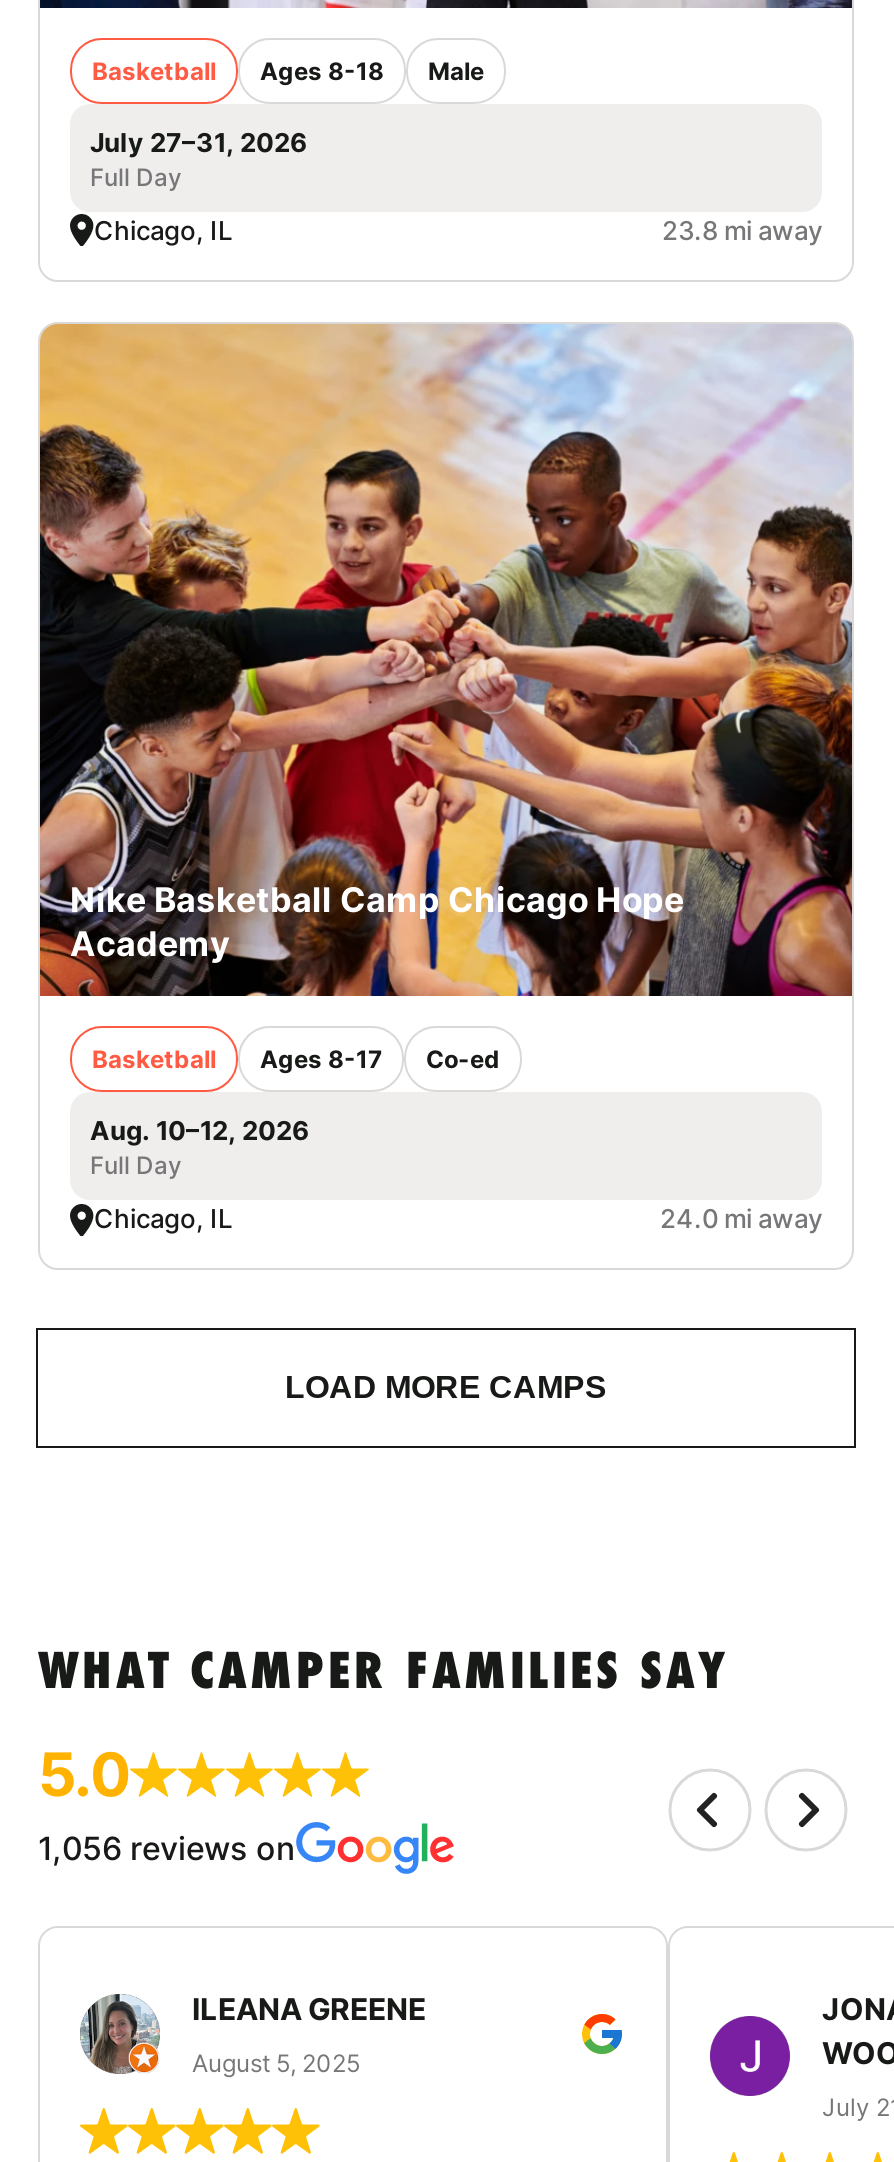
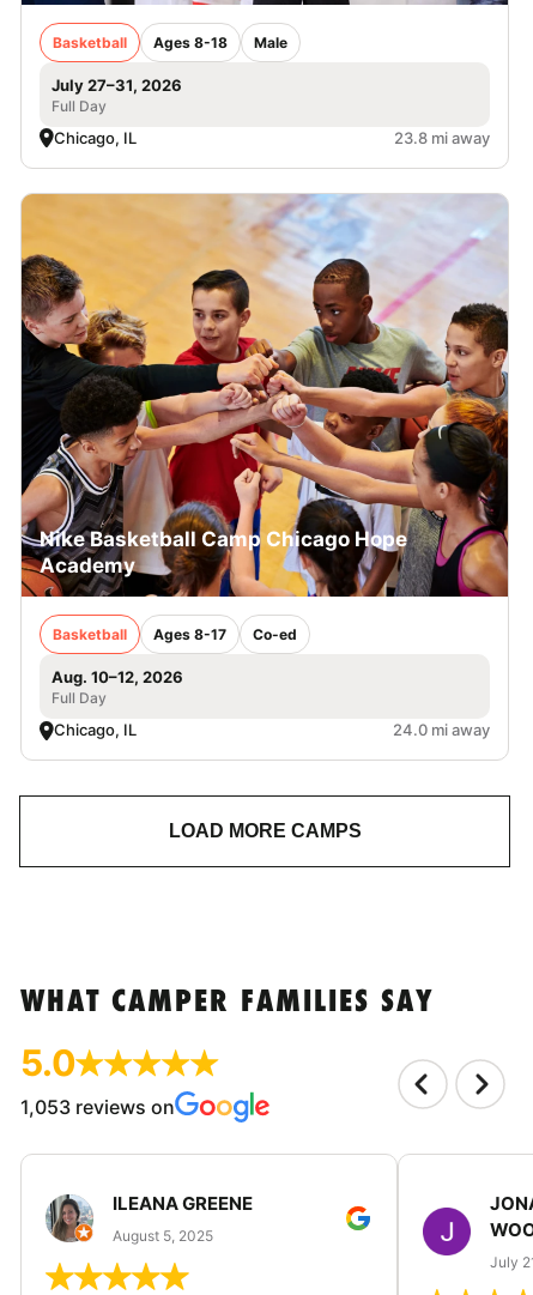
- 1,056 reviews on
+ 1,053 reviews on
